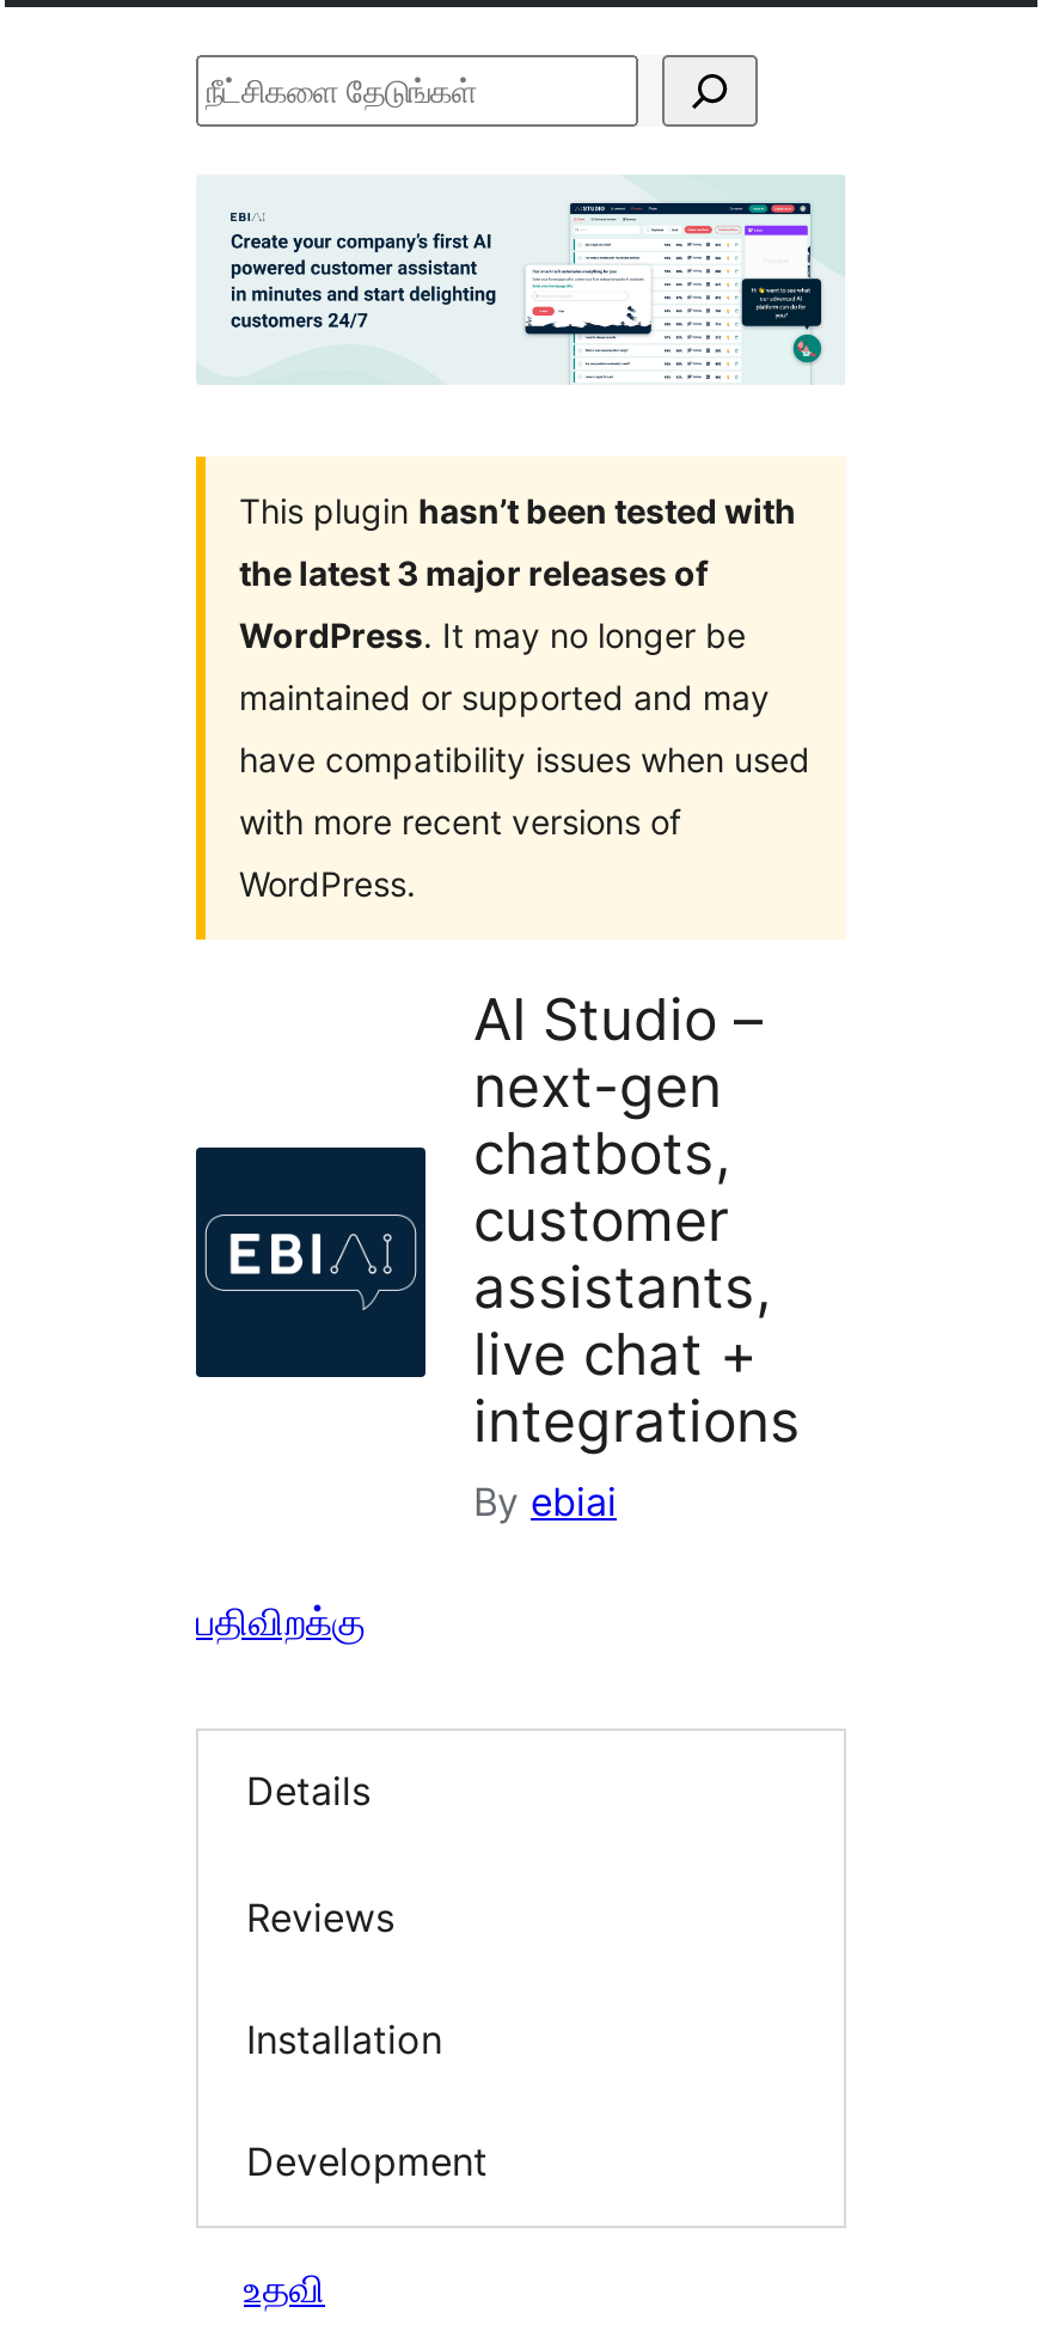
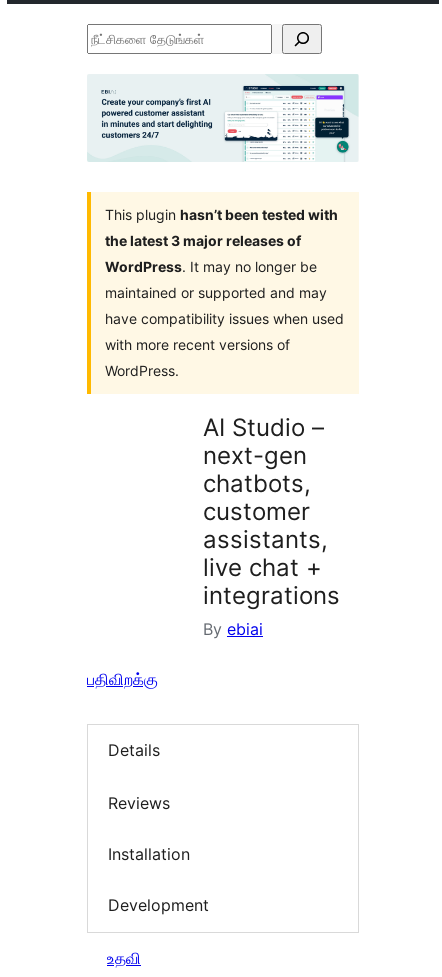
- [image]
